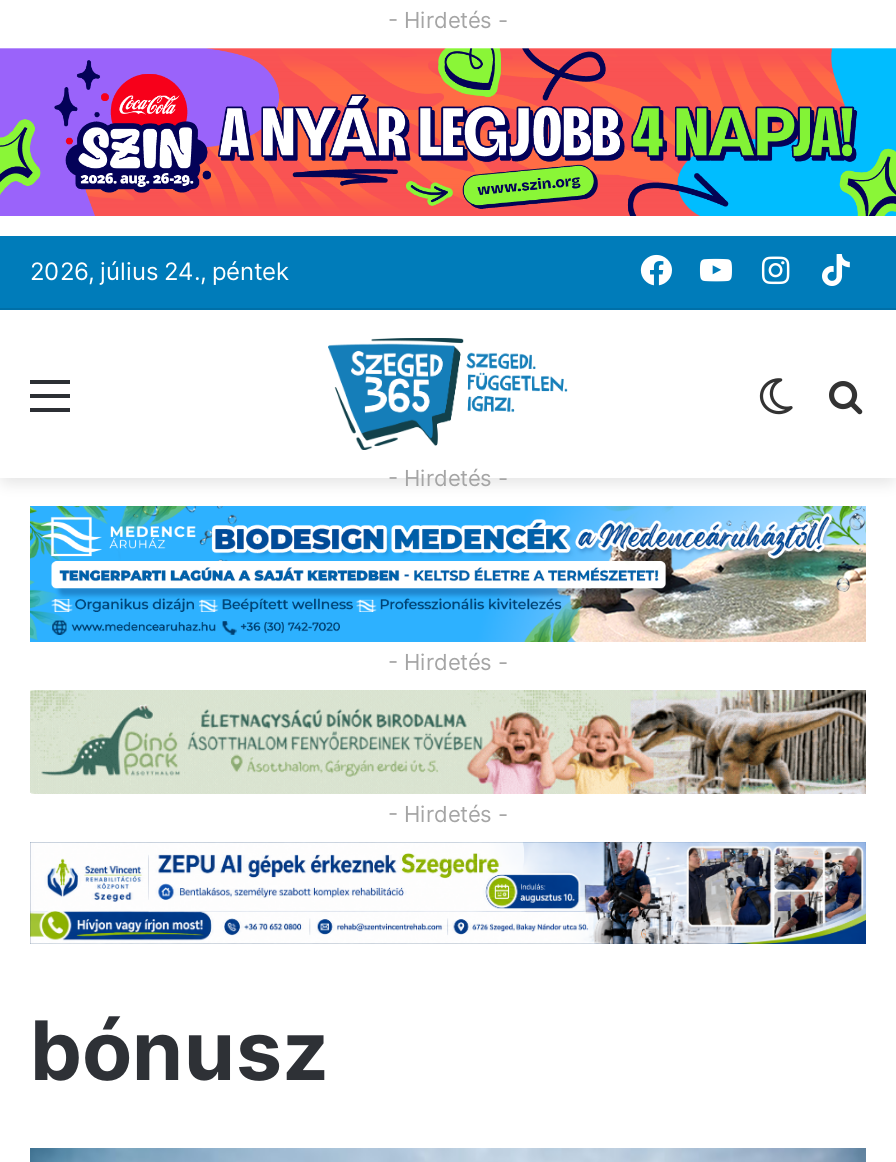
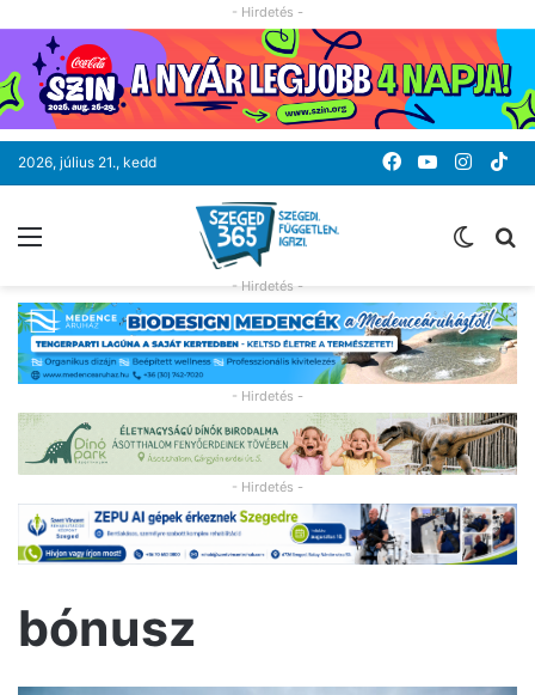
- 2026, július 24., péntek
+ 2026, július 21., kedd
